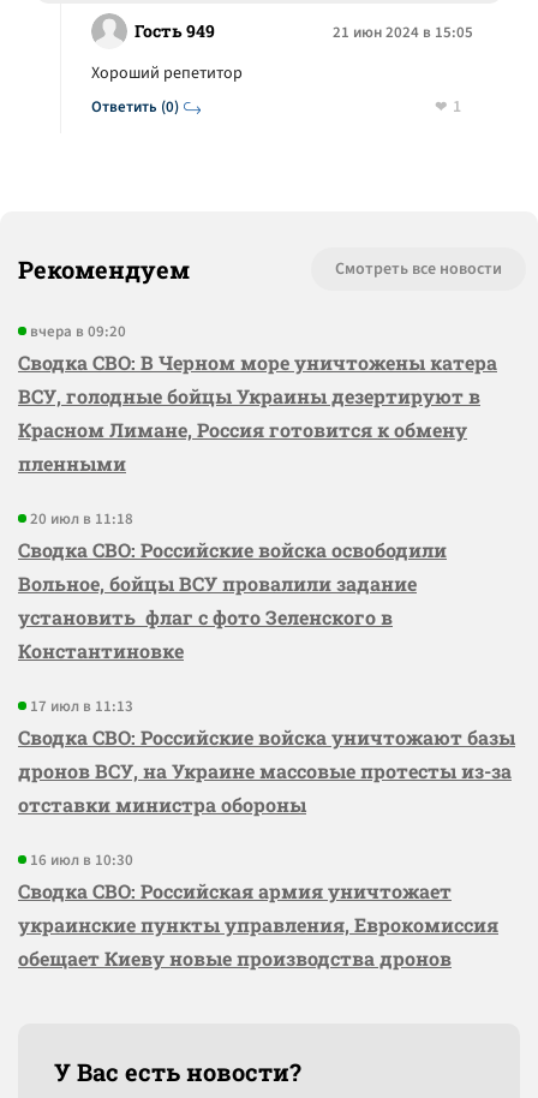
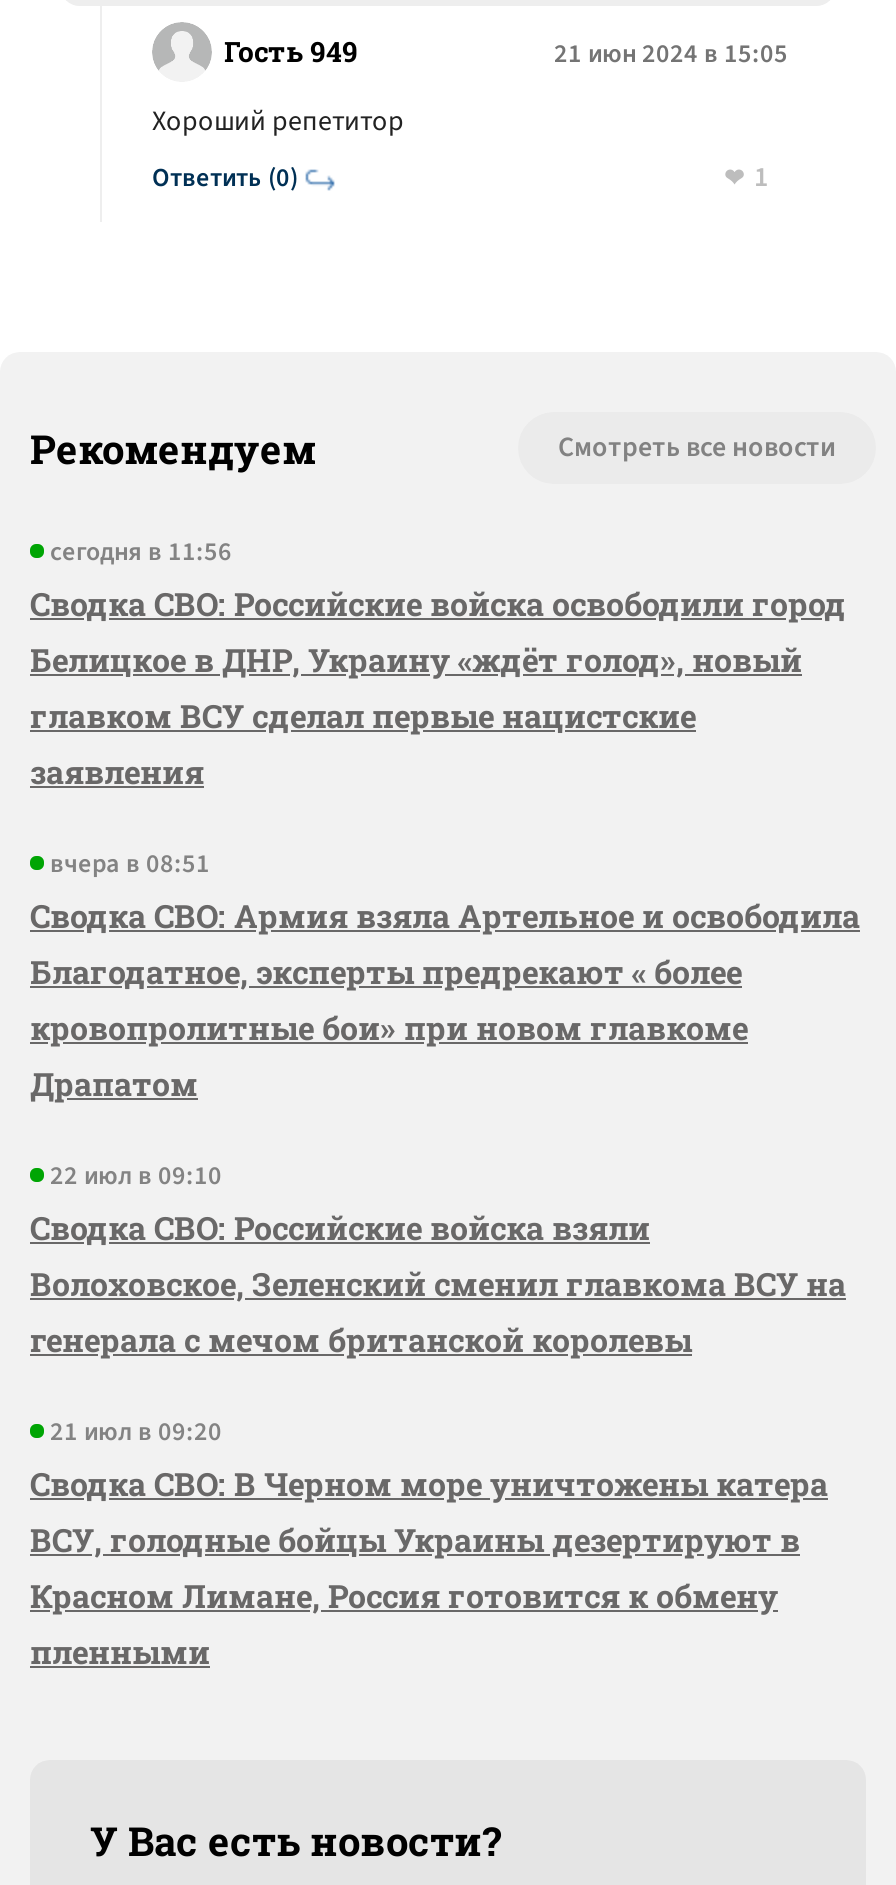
- вчера в 09:20
+ сегодня в 11:56
+ Сводка СВО: Российские войска освободили город
+ Белицкое в ДНР, Украину «ждёт голод», новый
+ главком ВСУ сделал первые нацистские
+ заявления
+ вчера в 08:51
+ Сводка СВО: Армия взяла Артельное и освободила
+ Благодатное, эксперты предрекают « более
+ кровопролитные бои» при новом главкоме
+ Драпатом
+ 22 июл в 09:10
+ Сводка СВО: Российские войска взяли
+ Волоховское, Зеленский сменил главкома ВСУ на
+ генерала с мечом британской королевы
+ 21 июл в 09:20

moved down: Сводка СВО: В Черном море уничтожены катера | ВСУ, голодные бойцы Украины дезертируют в | Красном Лимане, Россия готовится к обмену | пленными

- 20 июл в 11:18
- Сводка СВО: Российские войска освободили
- Вольное, бойцы ВСУ провалили задание
- установить флаг с фото Зеленского в
- Константиновке
- 17 июл в 11:13
- Сводка СВО: Российские войска уничтожают базы
- дронов ВСУ, на Украине массовые протесты из-за
- отставки министра обороны
- 16 июл в 10:30
- Сводка СВО: Российская армия уничтожает
- украинские пункты управления, Еврокомиссия
- обещает Киеву новые производства дронов
